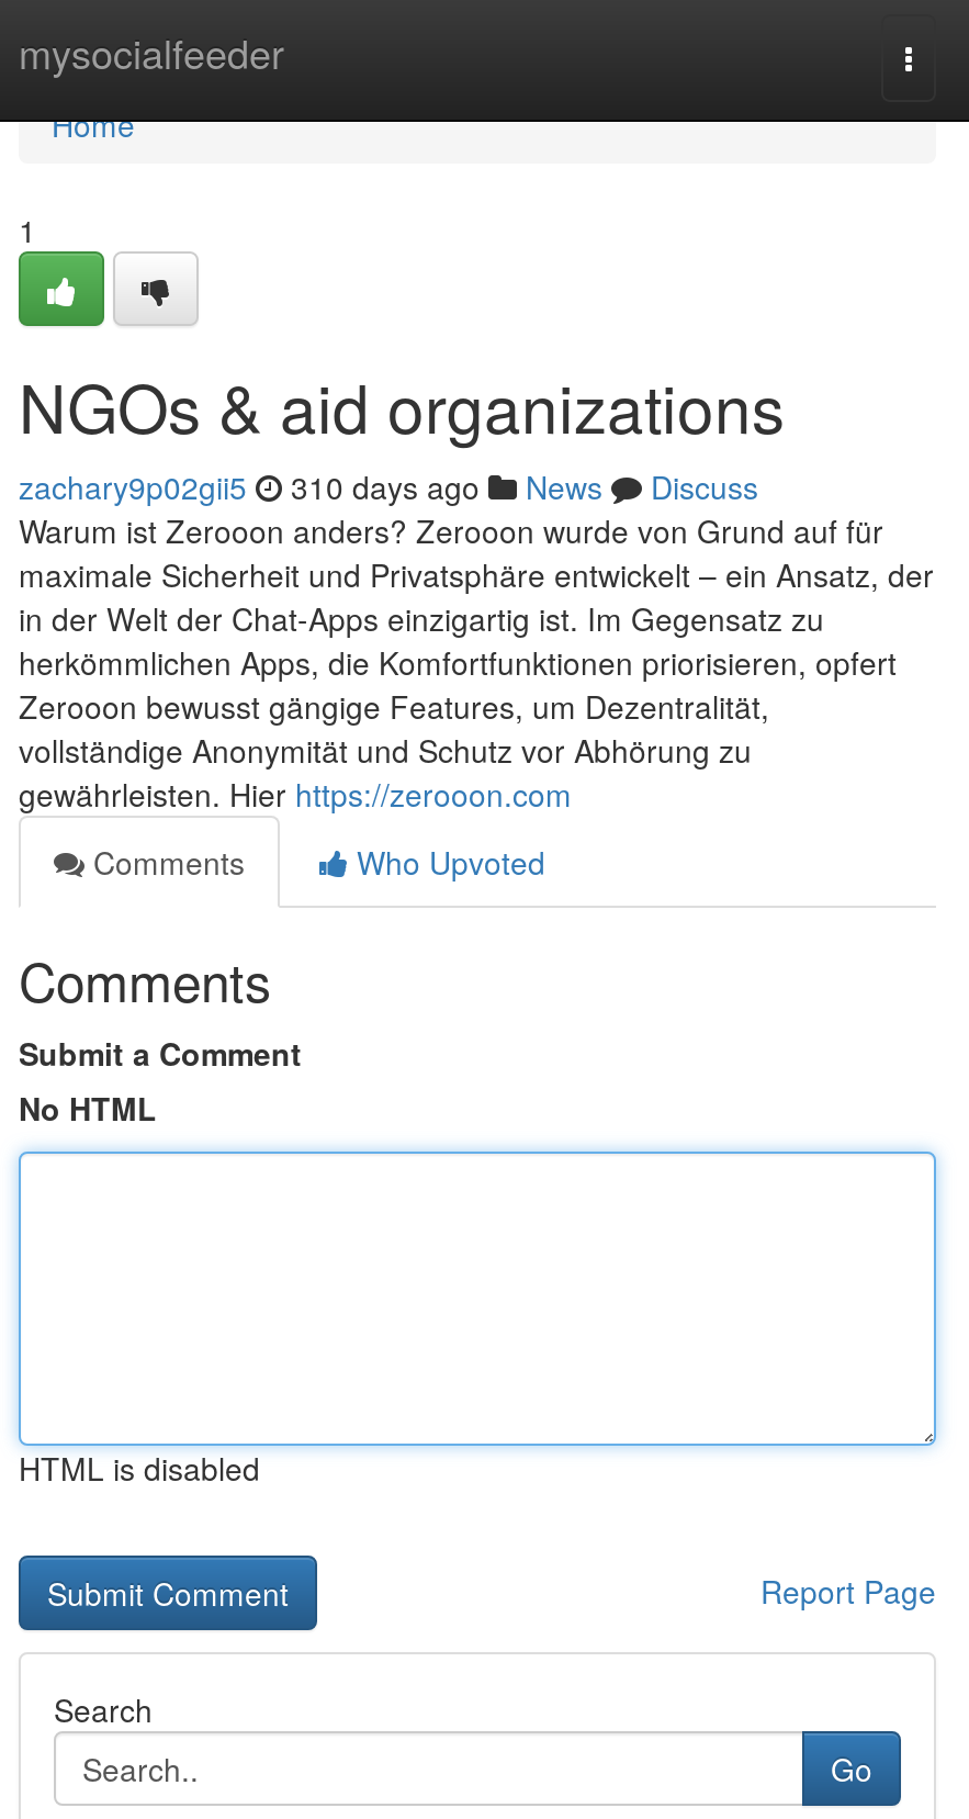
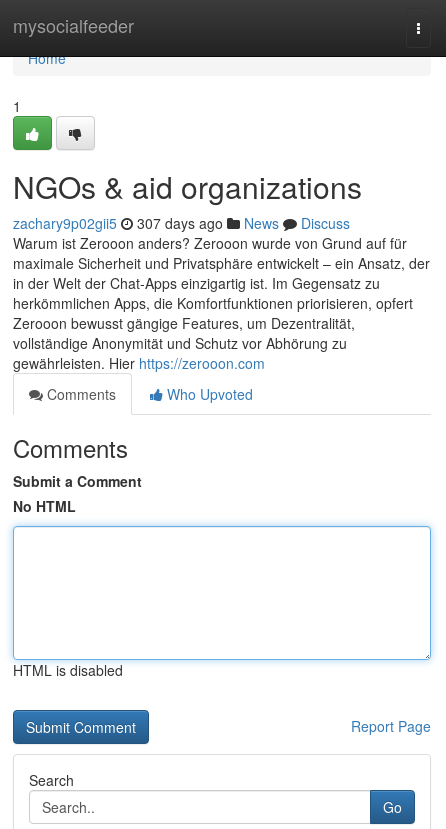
- zachary9p02gii5 310 days ago News Discuss
+ zachary9p02gii5 307 days ago News Discuss
